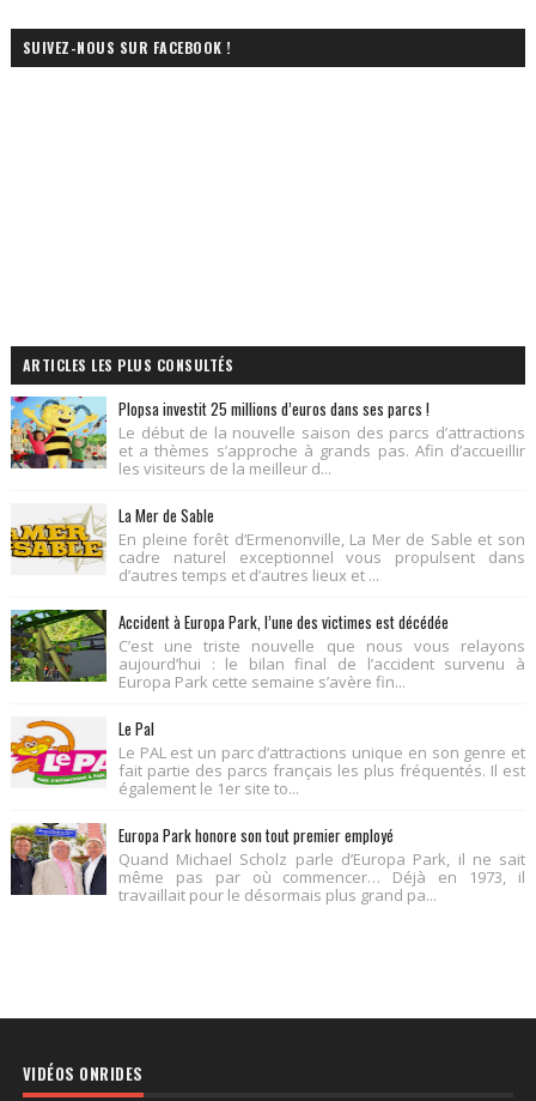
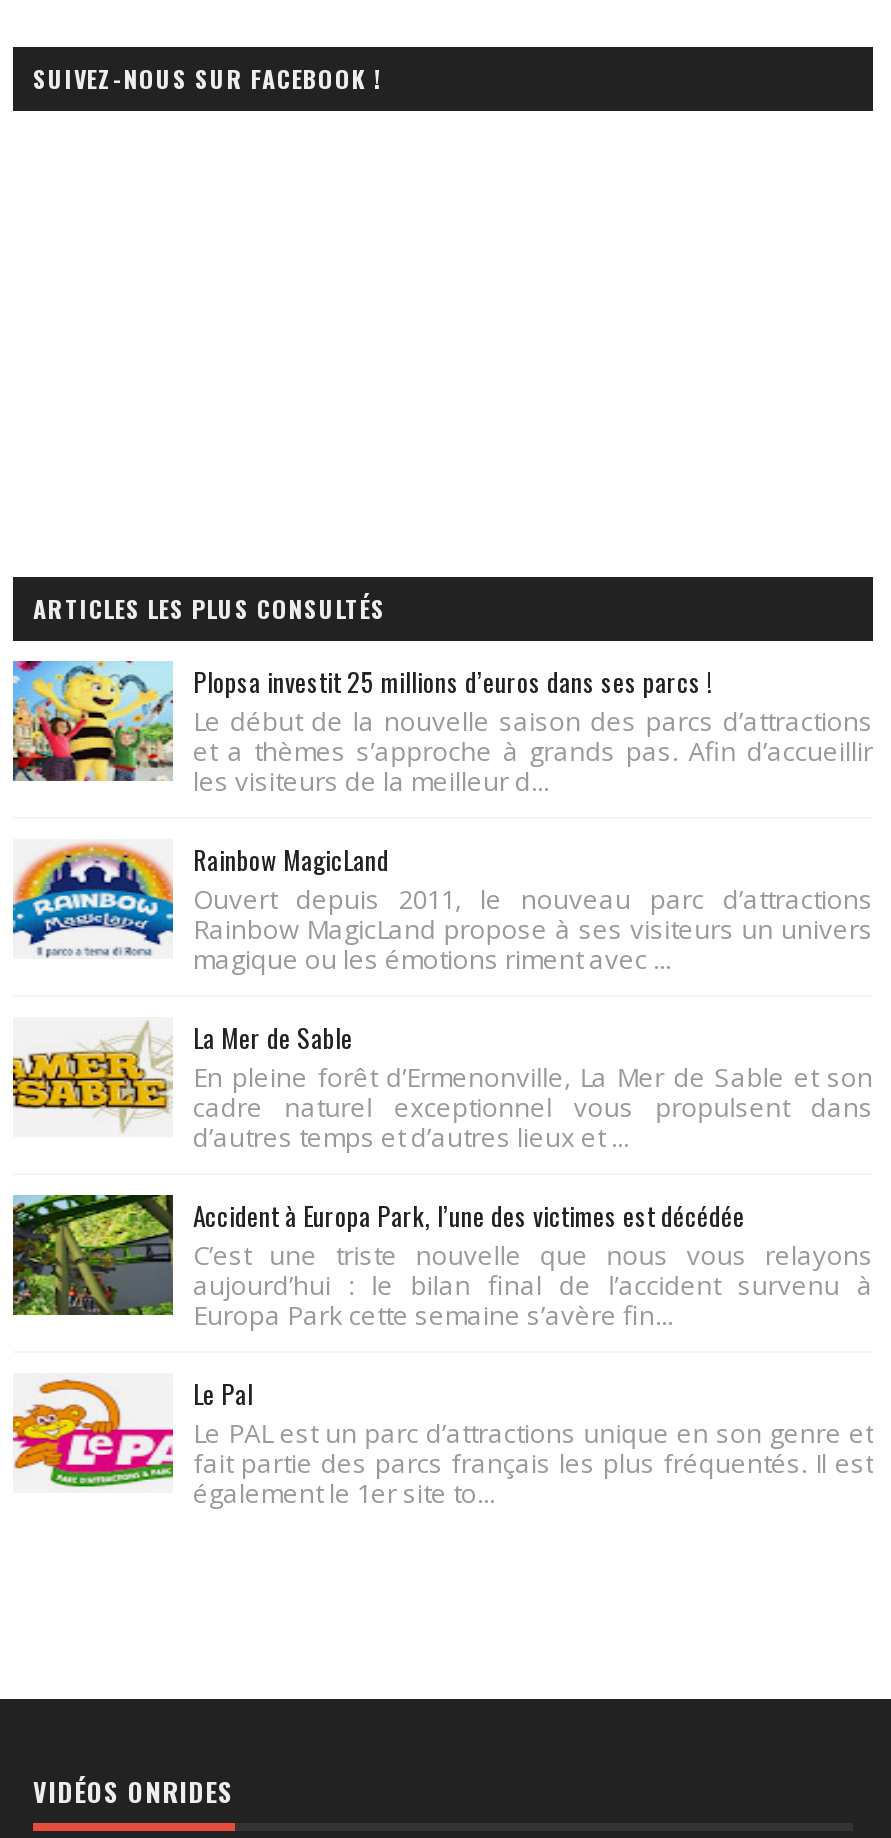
+ [image]
+ Rainbow MagicLand
+ Ouvert depuis 2011, le nouveau parc d’attractions
+ Rainbow MagicLand propose à ses visiteurs un univers
+ magique ou les émotions riment avec ...

moved down: [image] | La Mer de Sable | En pleine forêt d’Ermenonville, La Mer de Sable et son | ... | fait partie des parcs français les plus fréquentés. Il est | également le 1er site to...

- [image]
- Europa Park honore son tout premier employé
- Quand Michael Scholz parle d’Europa Park, il ne sait
- même pas par où commencer… Déjà en 1973, il
- travaillait pour le désormais plus grand pa...
